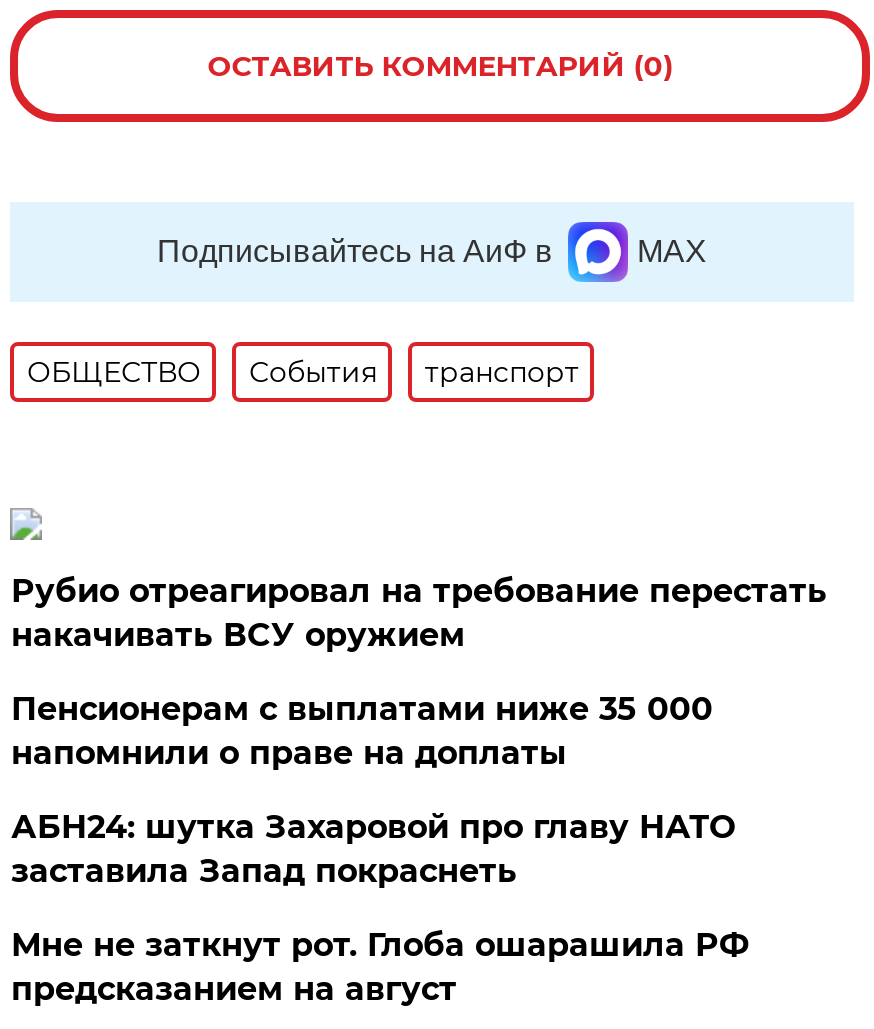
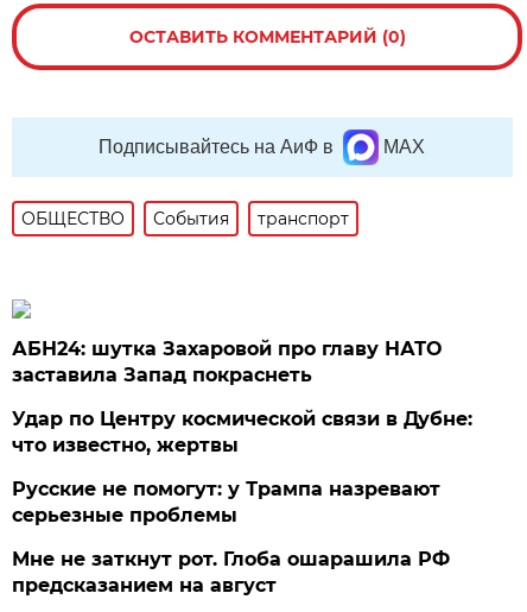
- Рубио отреагировал на требование перестать
- накачивать ВСУ оружием
- Пенсионерам с выплатами ниже 35 000
- напомнили о праве на доплаты

moved up: АБН24: шутка Захаровой про главу НАТО | заставила Запад покраснеть

+ Удар по Центру космической связи в Дубне:
+ что известно, жертвы
+ Русские не помогут: у Трампа назревают
+ серьезные проблемы
